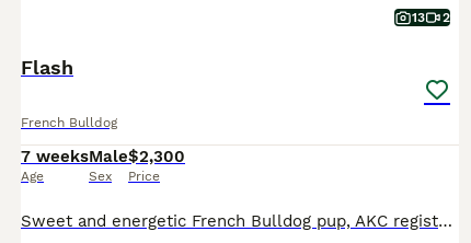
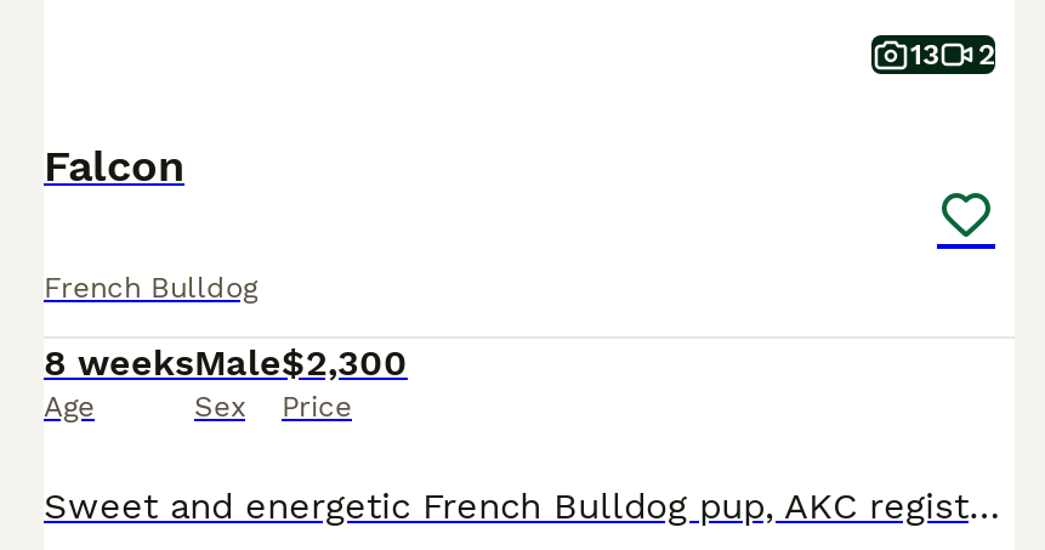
- Flash
+ Falcon

- 7 weeks Male $2,300
+ 8 weeks Male $2,300
